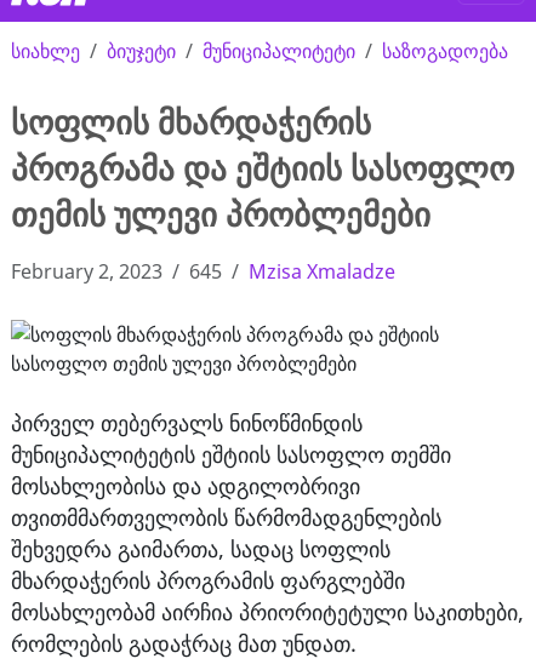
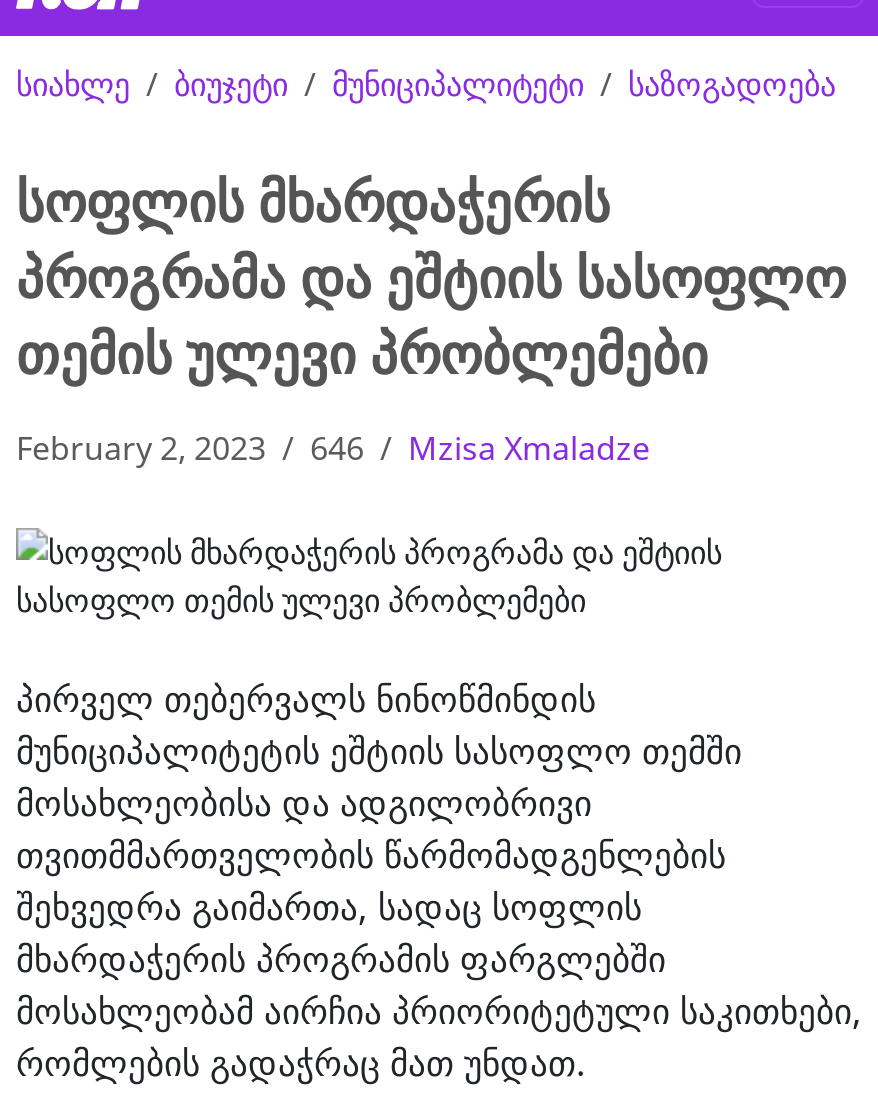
- February 2, 2023 645 Mzisa Xmaladze
+ February 2, 2023 646 Mzisa Xmaladze
